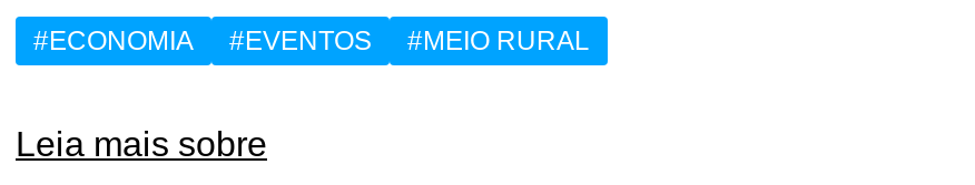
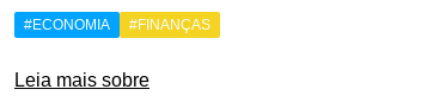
- #EVENTOS
- #MEIO RURAL
+ #FINANÇAS
